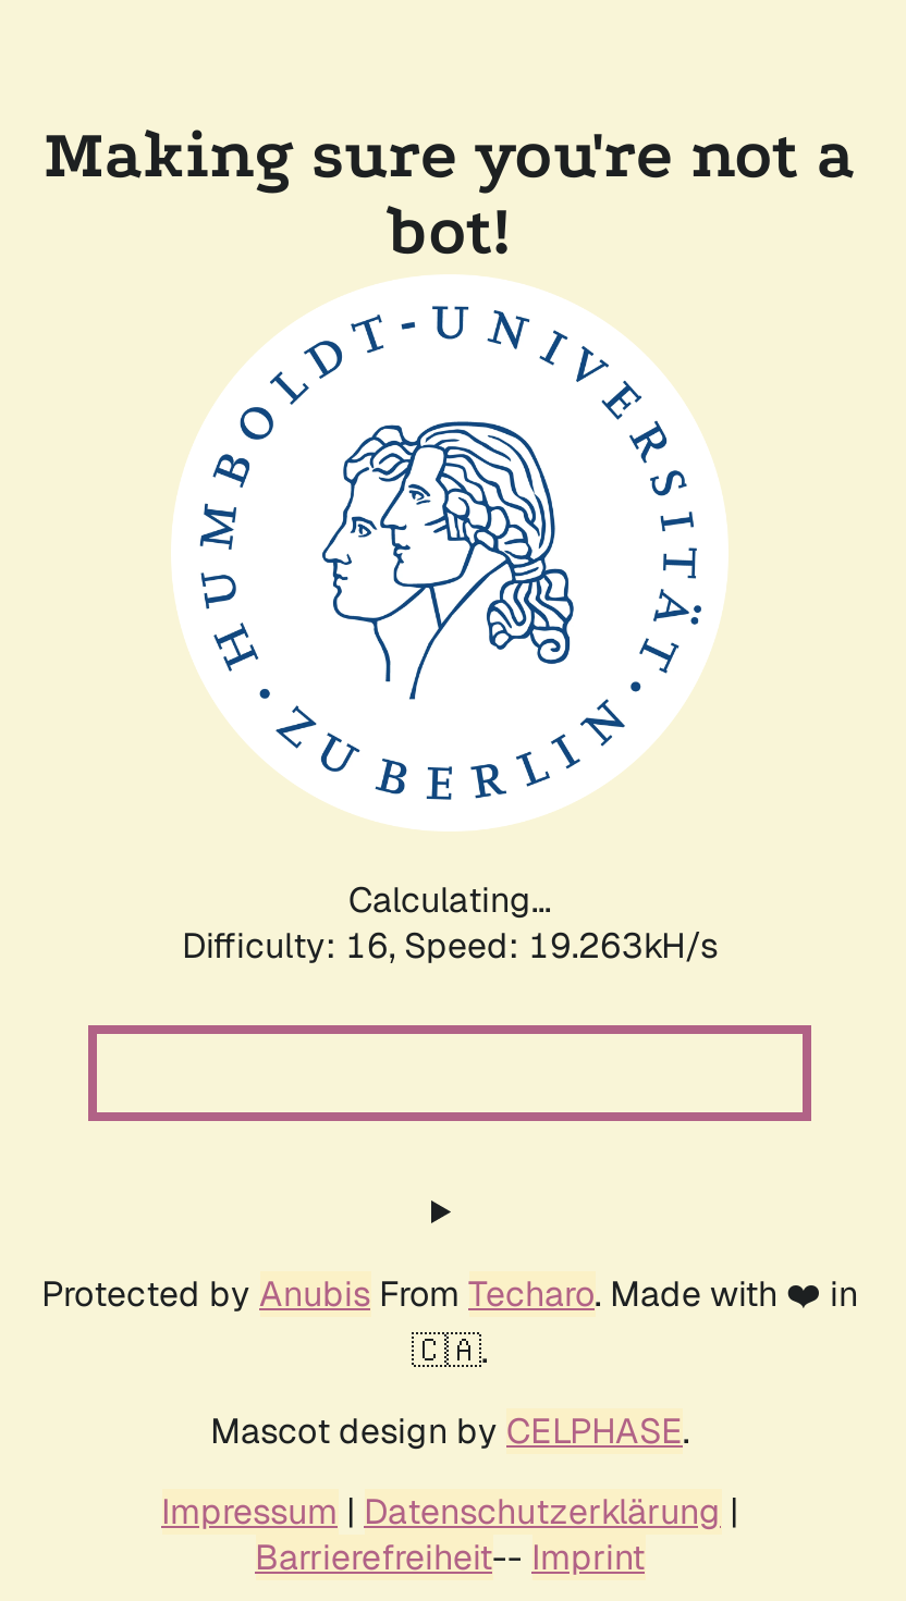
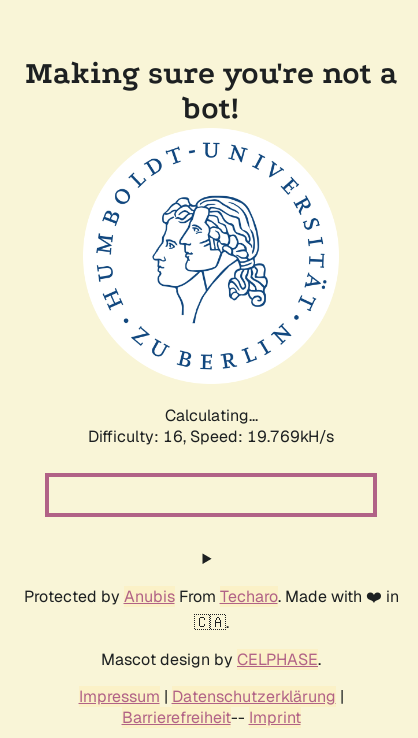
- Difficulty: 16, Speed: 19.263kH/s
+ Difficulty: 16, Speed: 19.769kH/s
